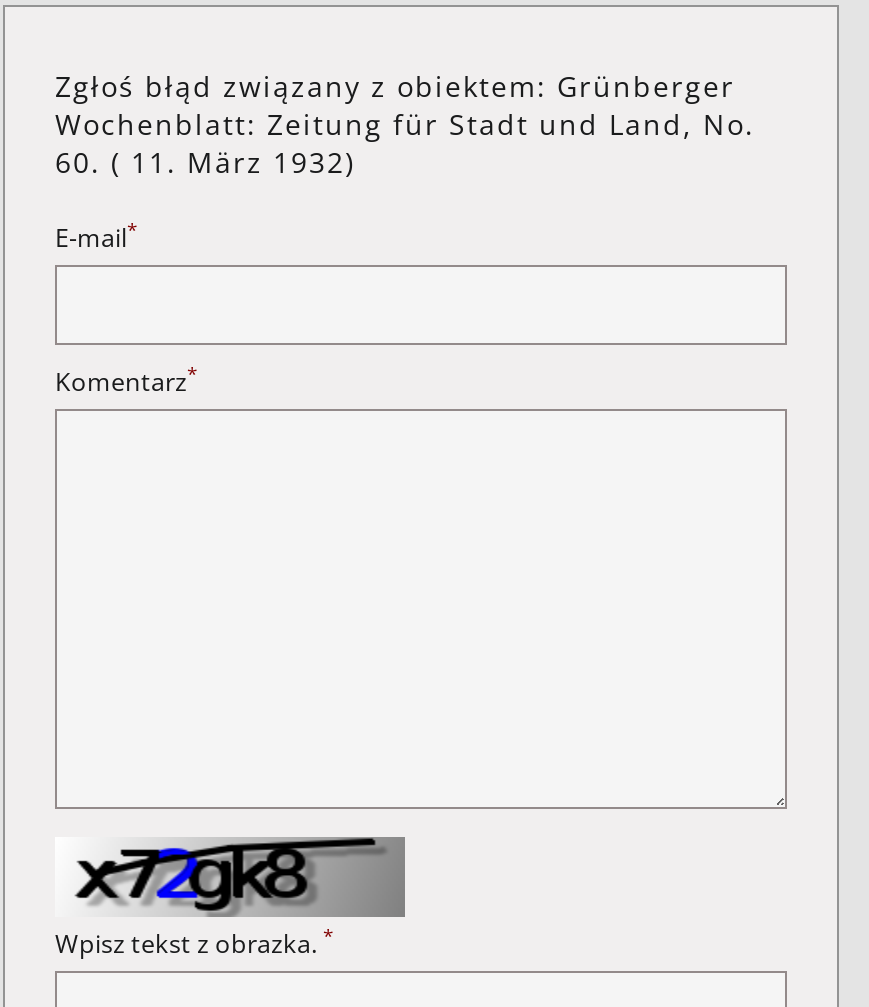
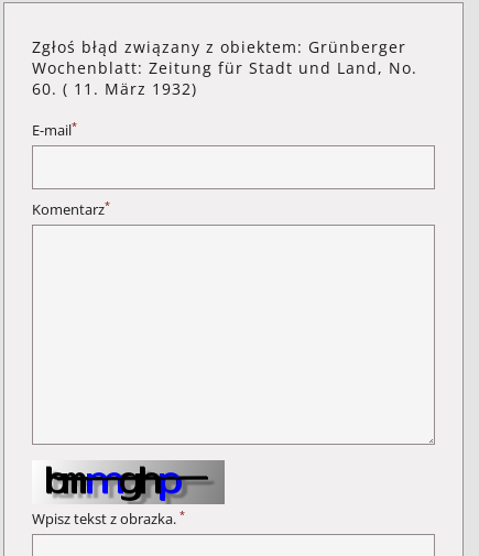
- [image]
+ [image]
